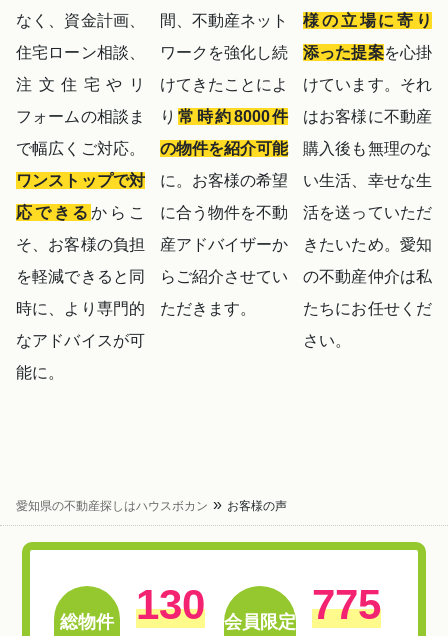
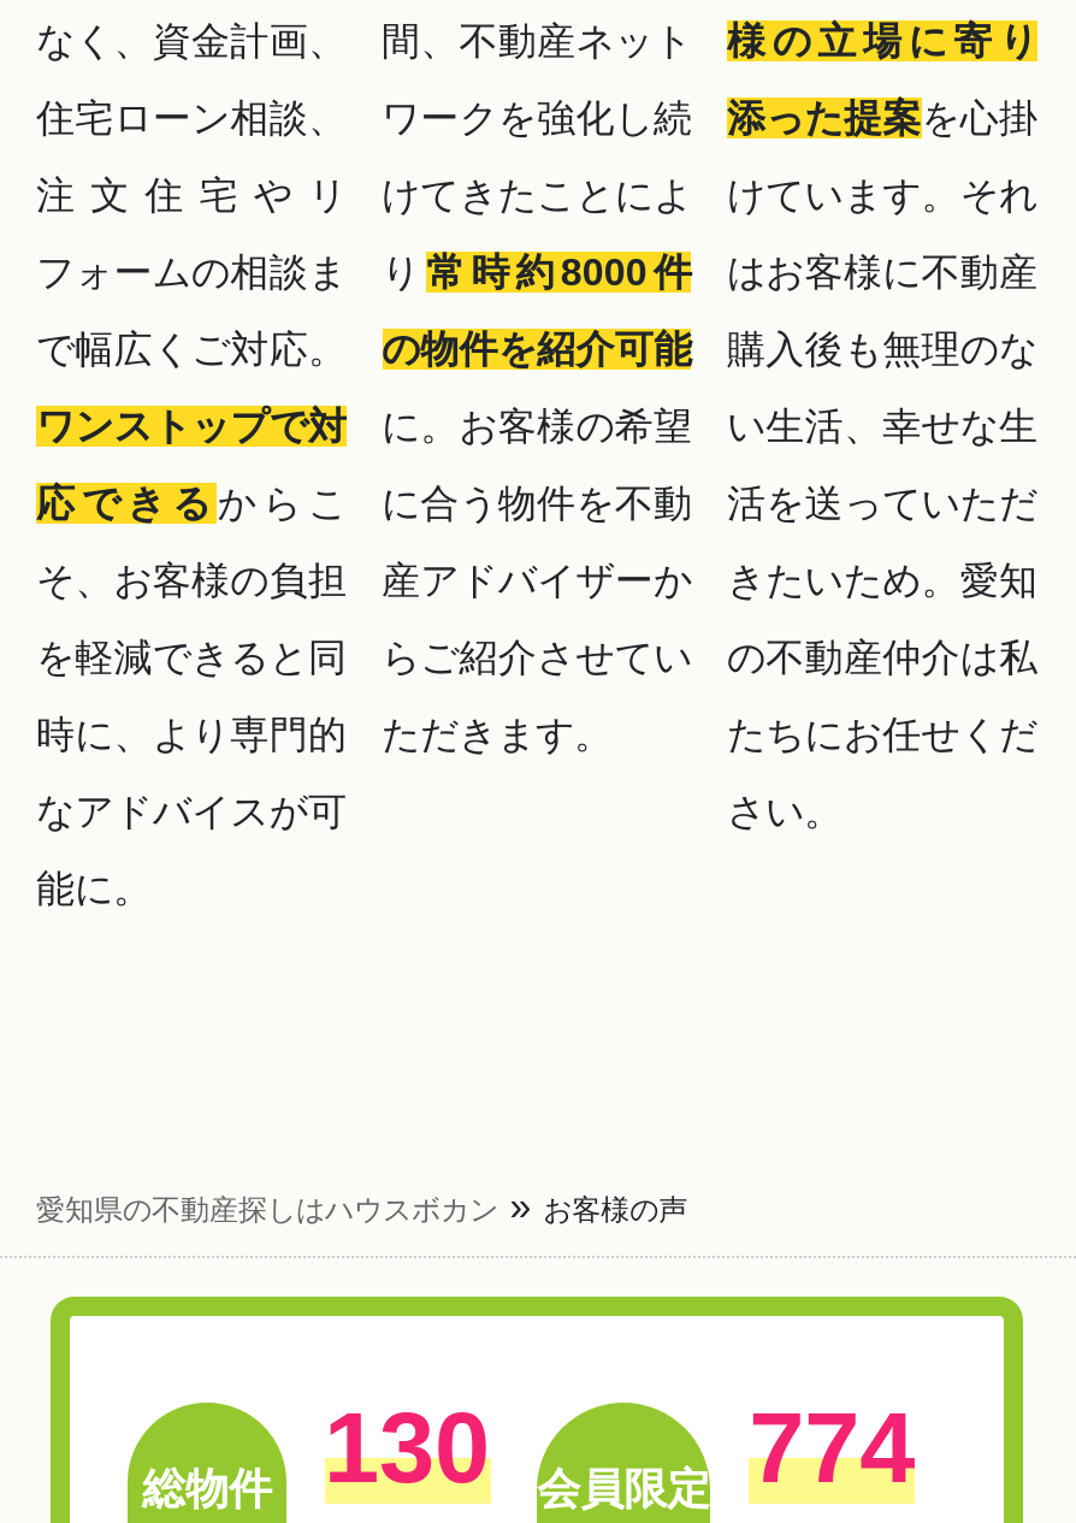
- 775
+ 774
